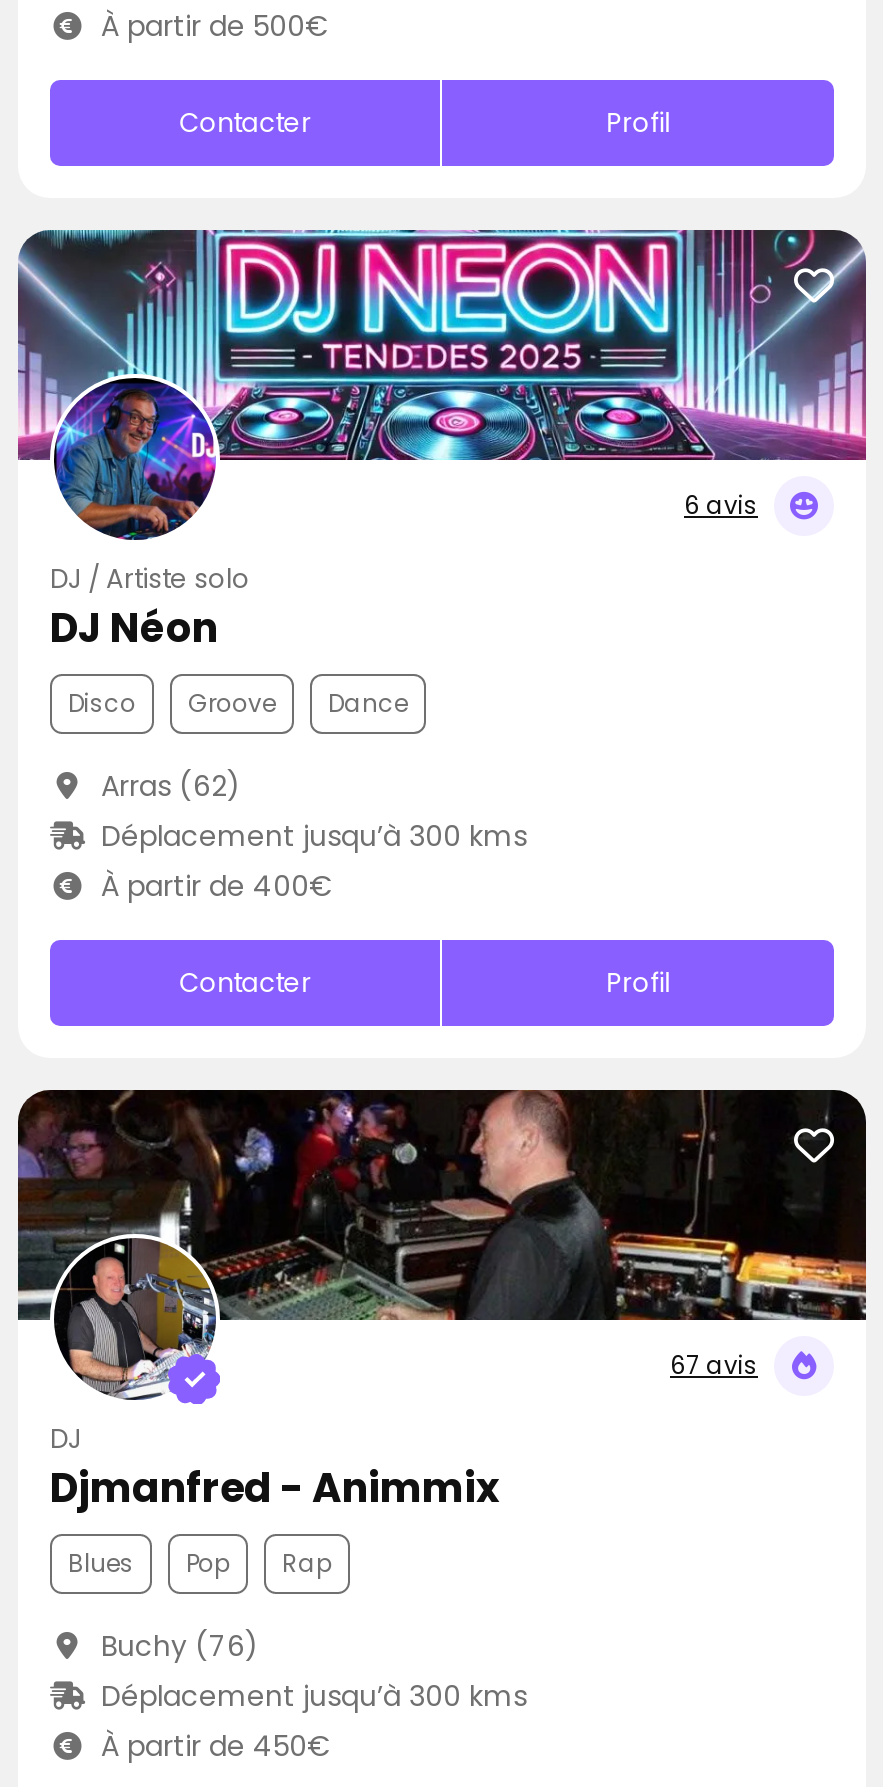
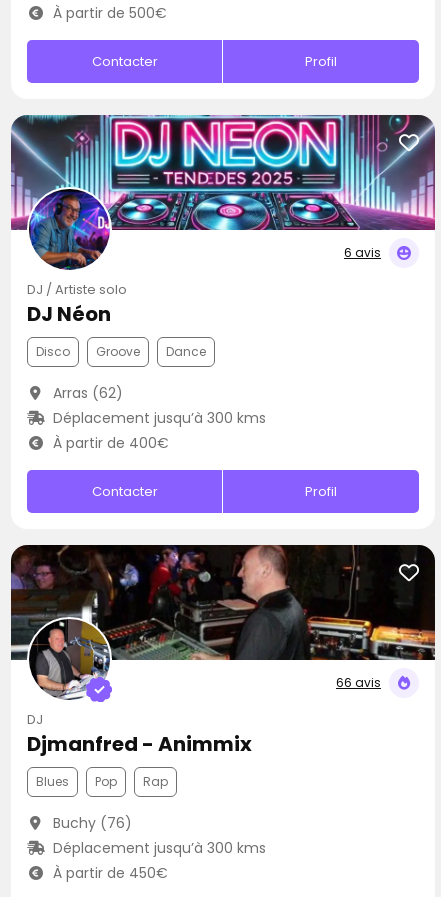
- 67 avis
+ 66 avis
